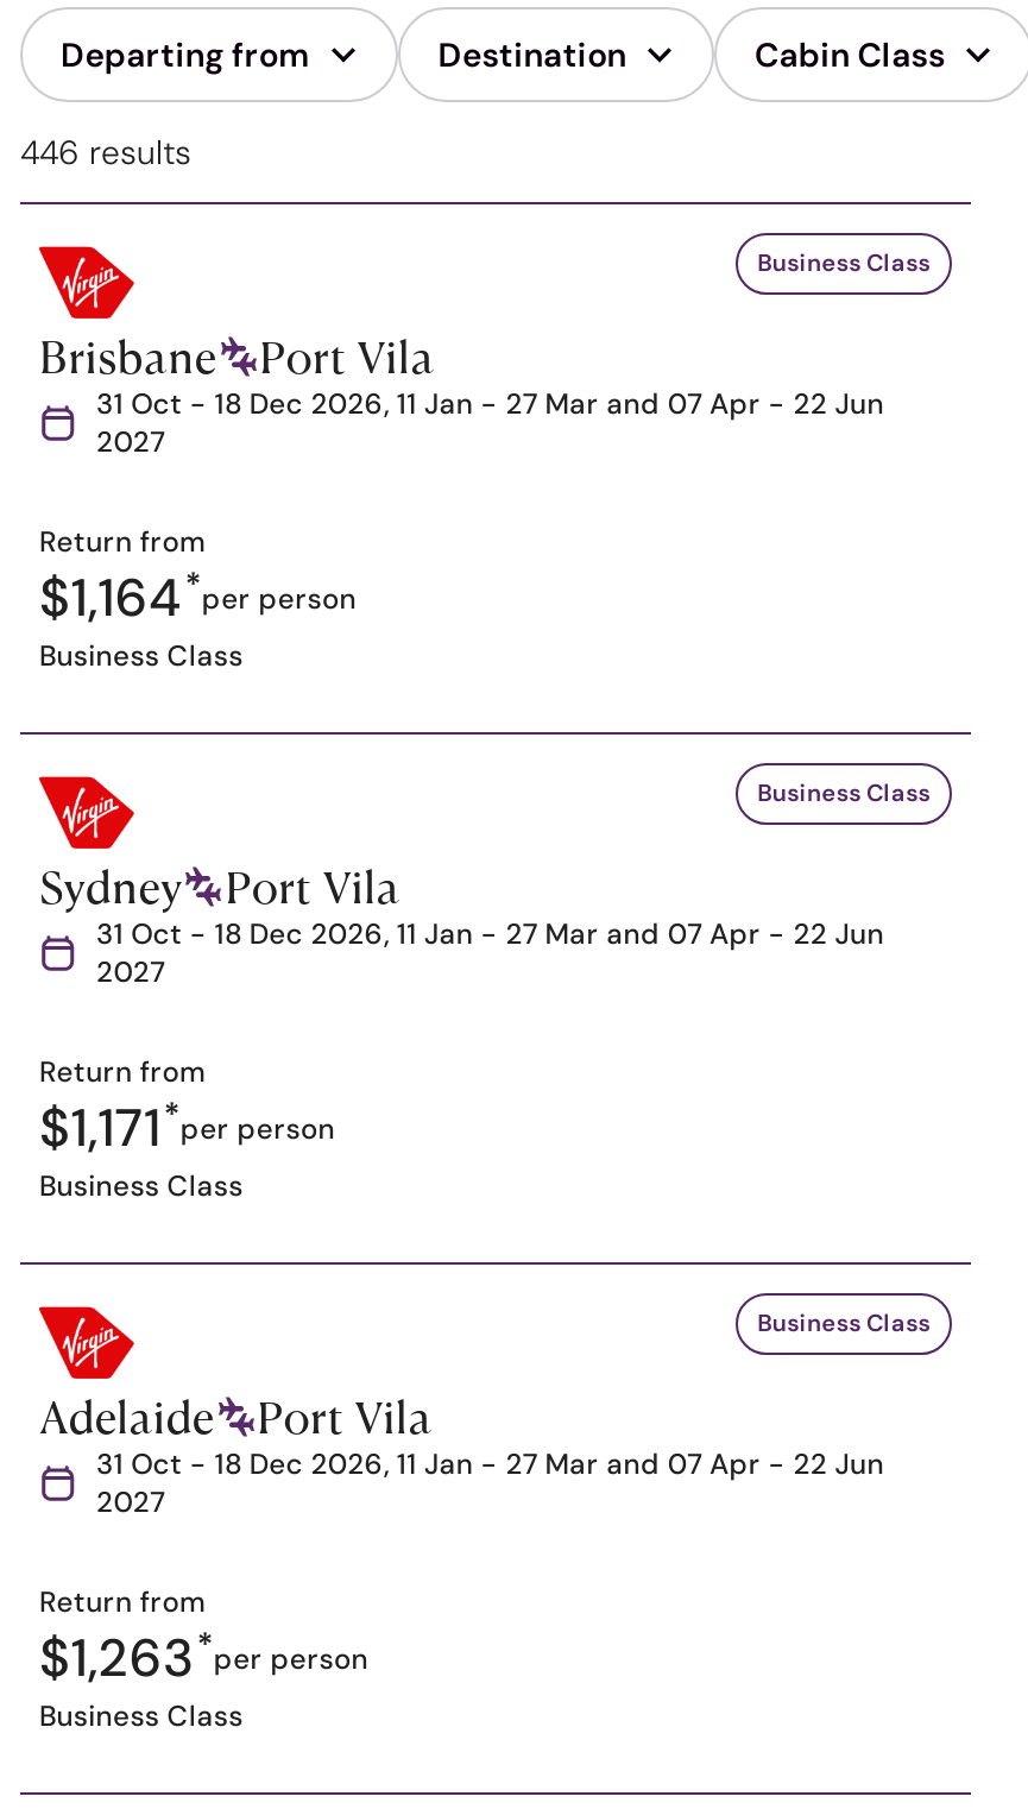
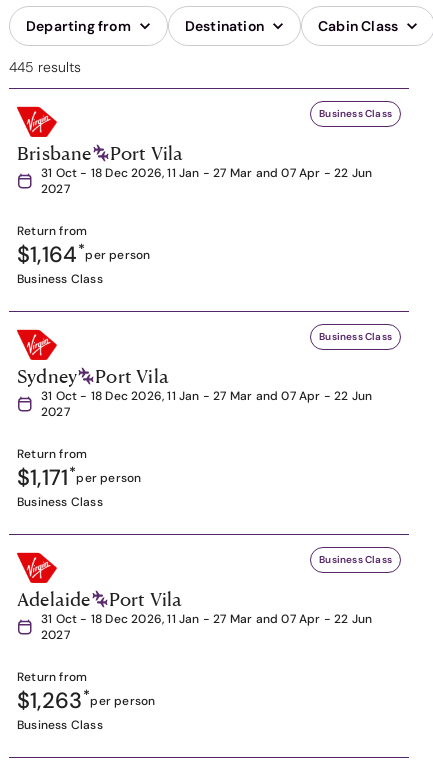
- 446 results
+ 445 results
